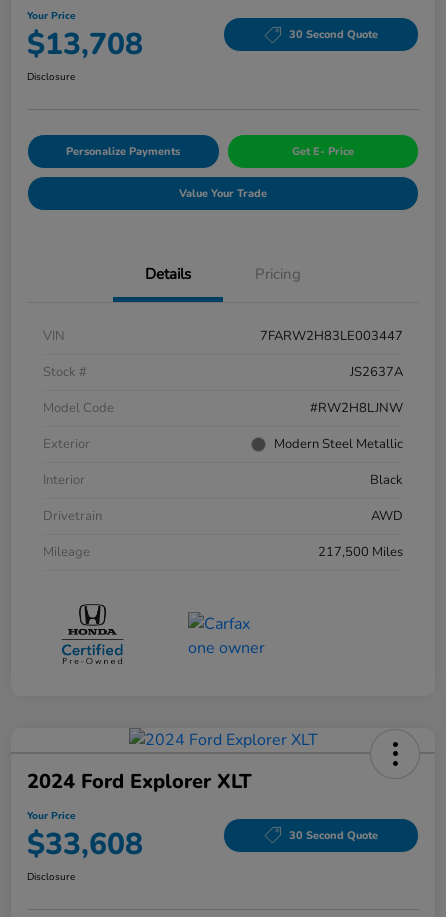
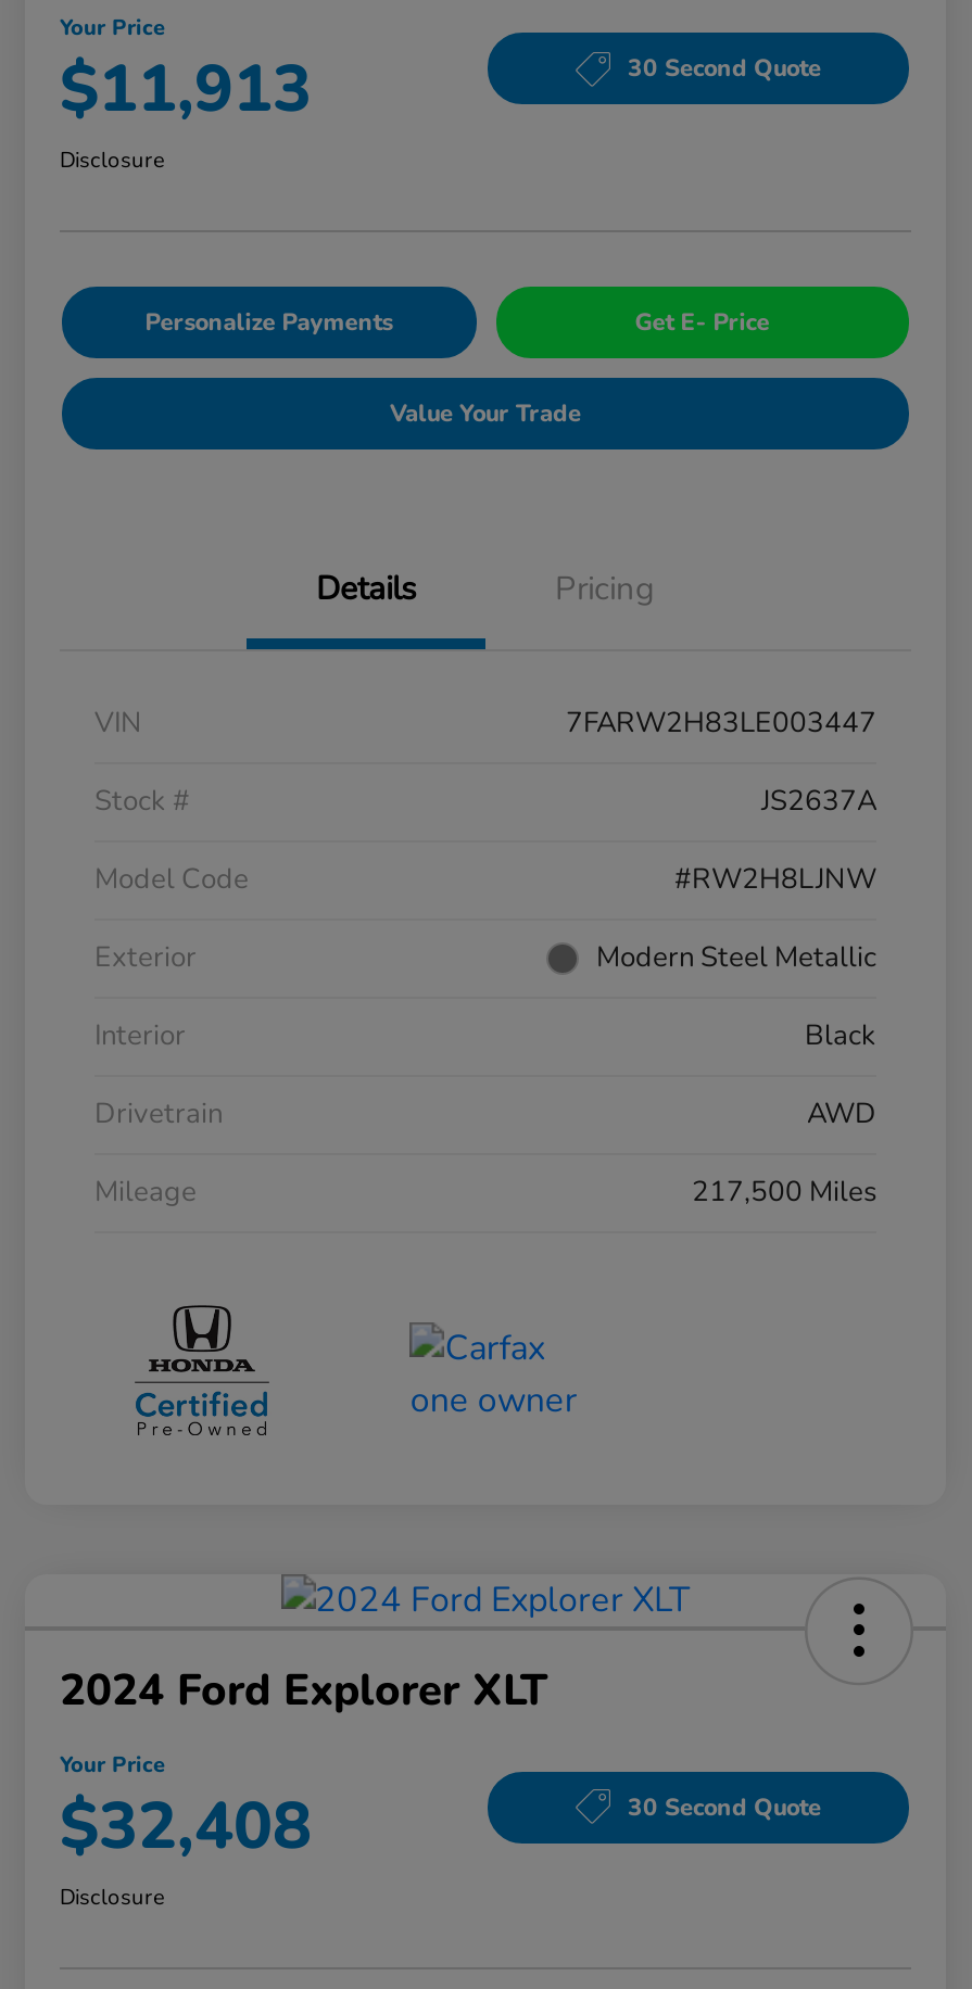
- $13,708
+ $11,913

- $33,608
+ $32,408
